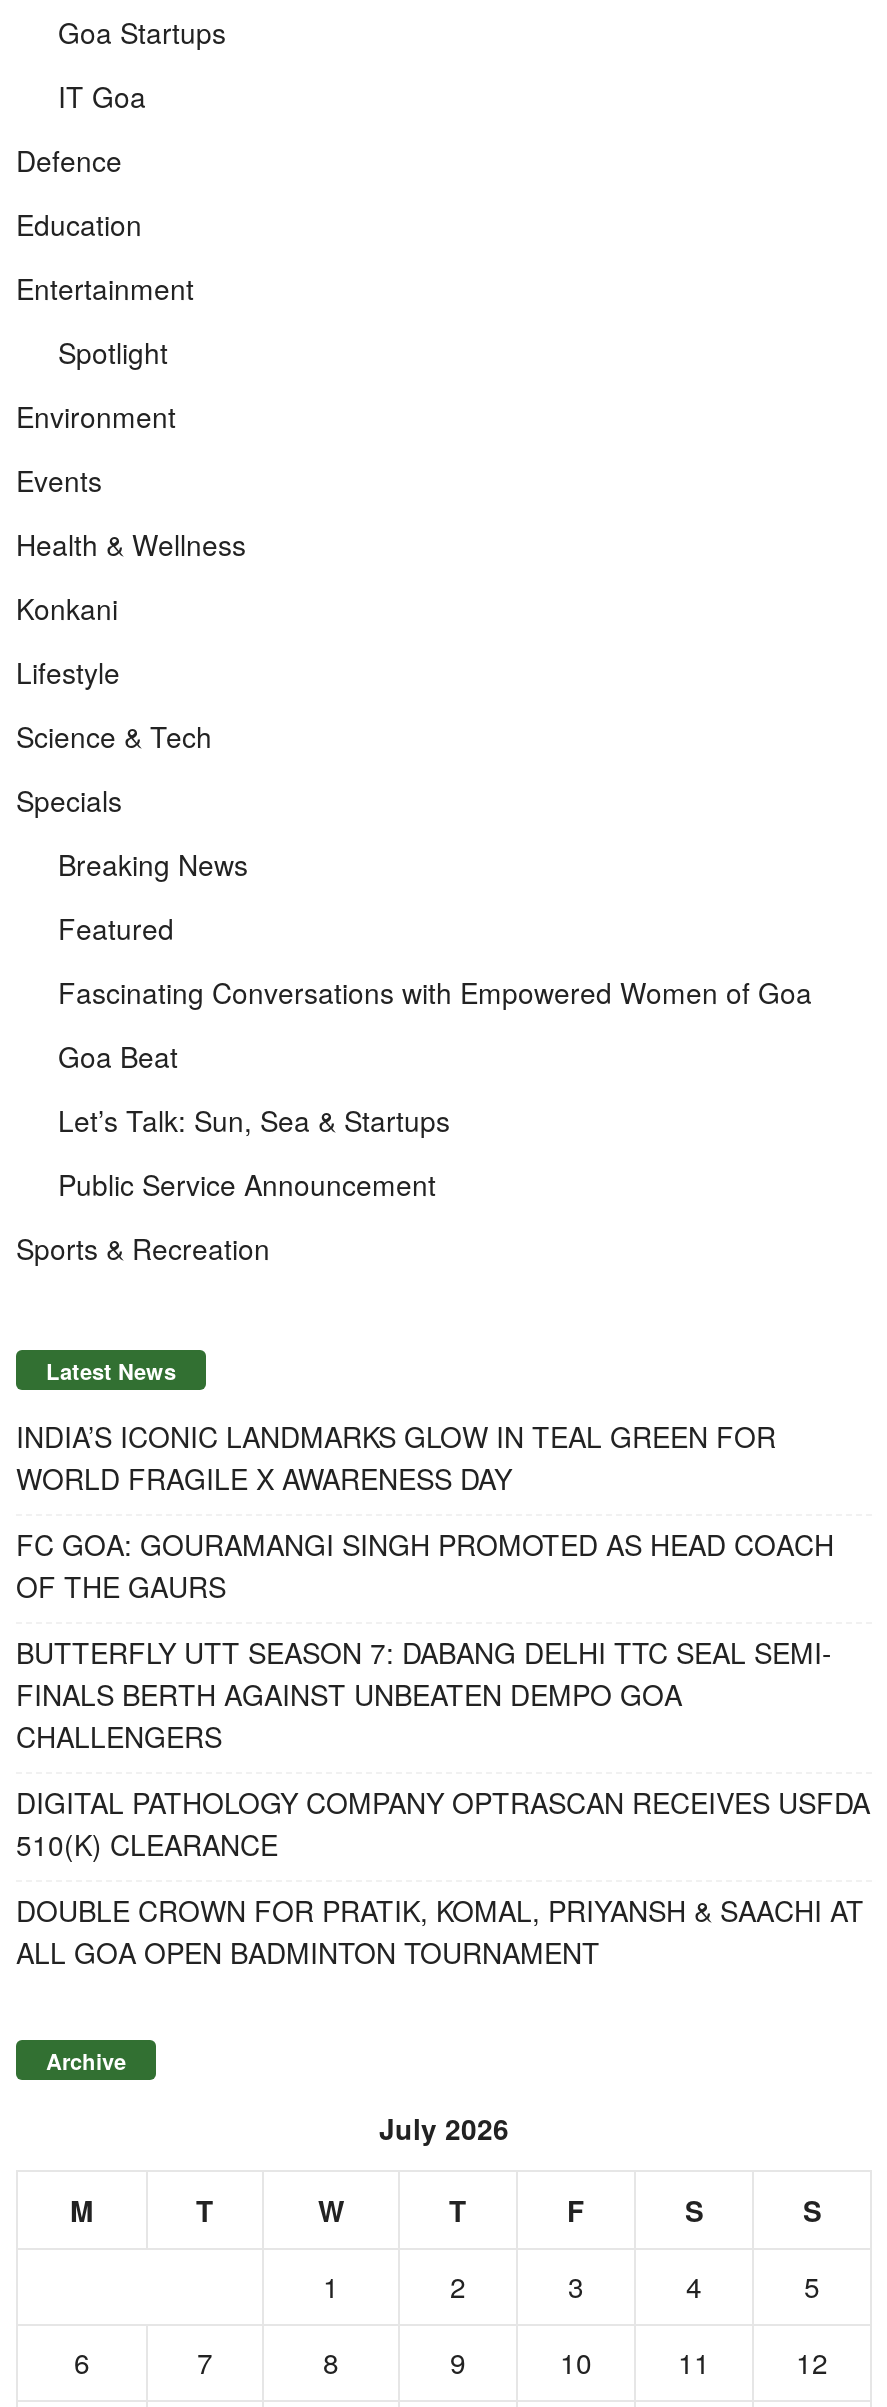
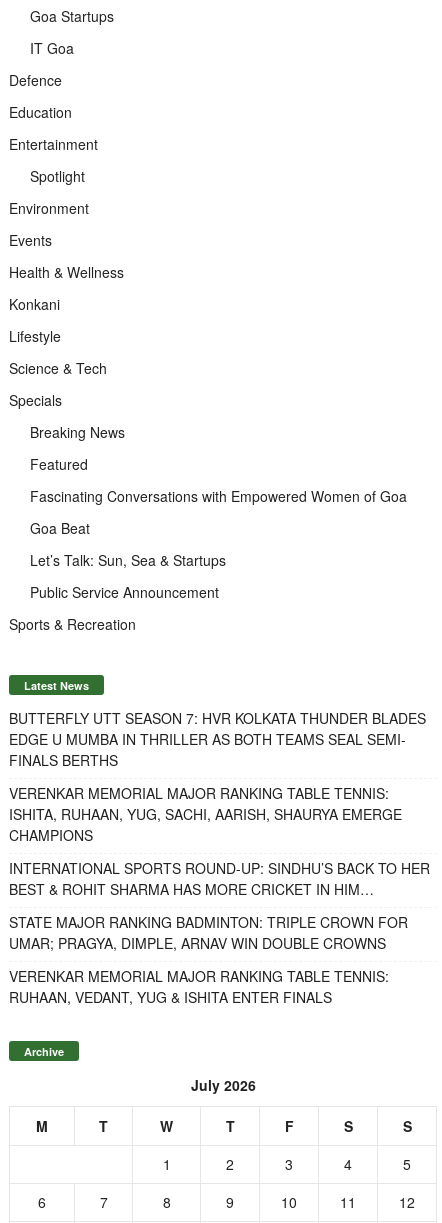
- INDIA’S ICONIC LANDMARKS GLOW IN TEAL GREEN FOR
- WORLD FRAGILE X AWARENESS DAY
+ BUTTERFLY UTT SEASON 7: HVR KOLKATA THUNDER BLADES
+ EDGE U MUMBA IN THRILLER AS BOTH TEAMS SEAL SEMI-
+ FINALS BERTHS

- FC GOA: GOURAMANGI SINGH PROMOTED AS HEAD COACH
- OF THE GAURS
+ VERENKAR MEMORIAL MAJOR RANKING TABLE TENNIS:
+ ISHITA, RUHAAN, YUG, SACHI, AARISH, SHAURYA EMERGE
+ CHAMPIONS

- BUTTERFLY UTT SEASON 7: DABANG DELHI TTC SEAL SEMI-
- FINALS BERTH AGAINST UNBEATEN DEMPO GOA
- CHALLENGERS
+ INTERNATIONAL SPORTS ROUND-UP: SINDHU’S BACK TO HER
+ BEST & ROHIT SHARMA HAS MORE CRICKET IN HIM…

- DIGITAL PATHOLOGY COMPANY OPTRASCAN RECEIVES USFDA
- 510(K) CLEARANCE
+ STATE MAJOR RANKING BADMINTON: TRIPLE CROWN FOR
+ UMAR; PRAGYA, DIMPLE, ARNAV WIN DOUBLE CROWNS

- DOUBLE CROWN FOR PRATIK, KOMAL, PRIYANSH & SAACHI AT
- ALL GOA OPEN BADMINTON TOURNAMENT
+ VERENKAR MEMORIAL MAJOR RANKING TABLE TENNIS:
+ RUHAAN, VEDANT, YUG & ISHITA ENTER FINALS
